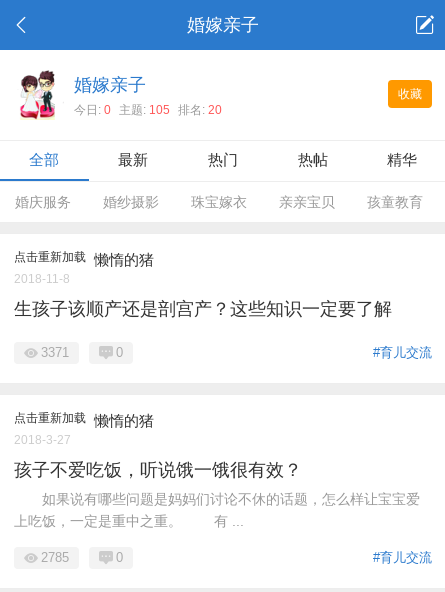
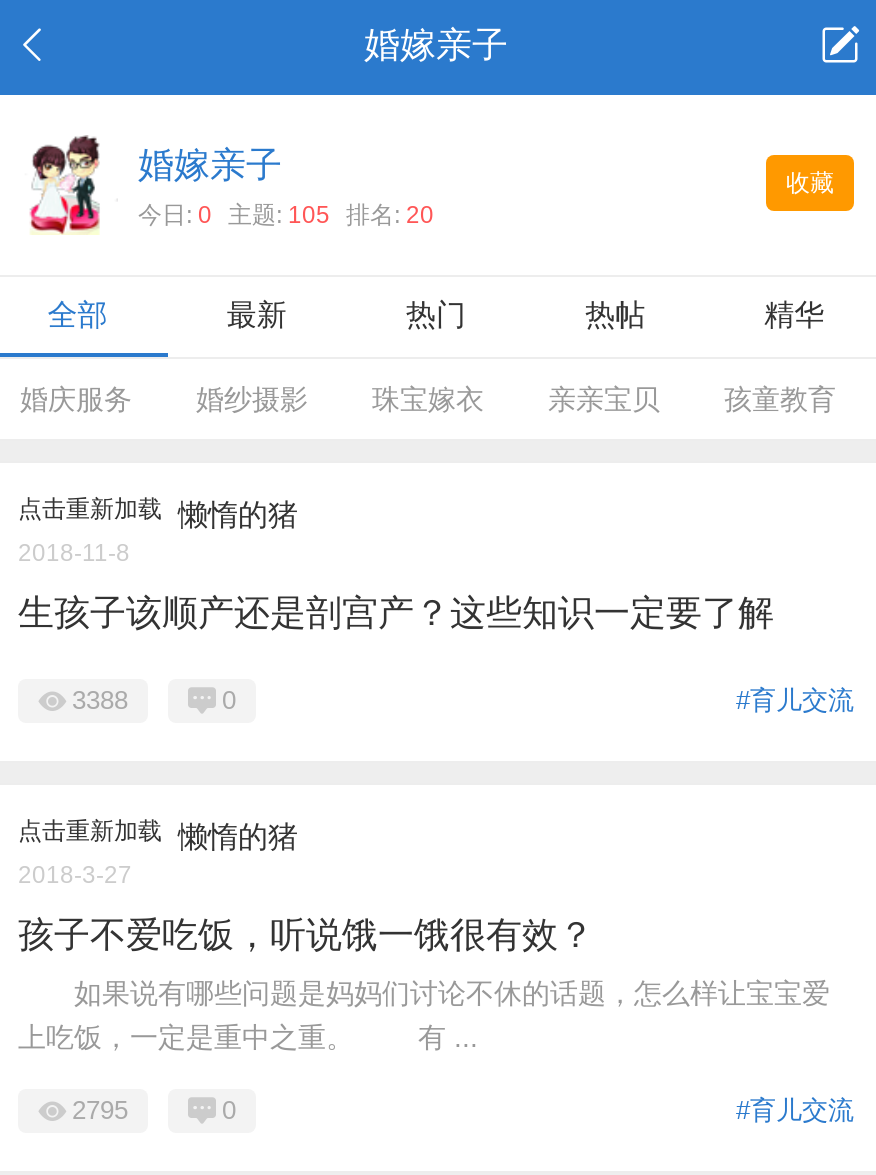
- 3371
+ 3388

- 2785
+ 2795
